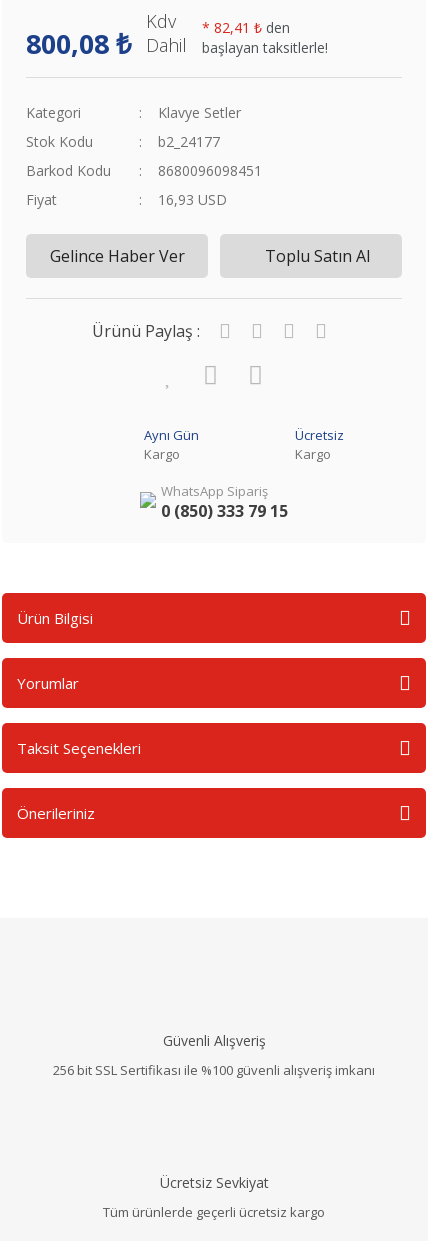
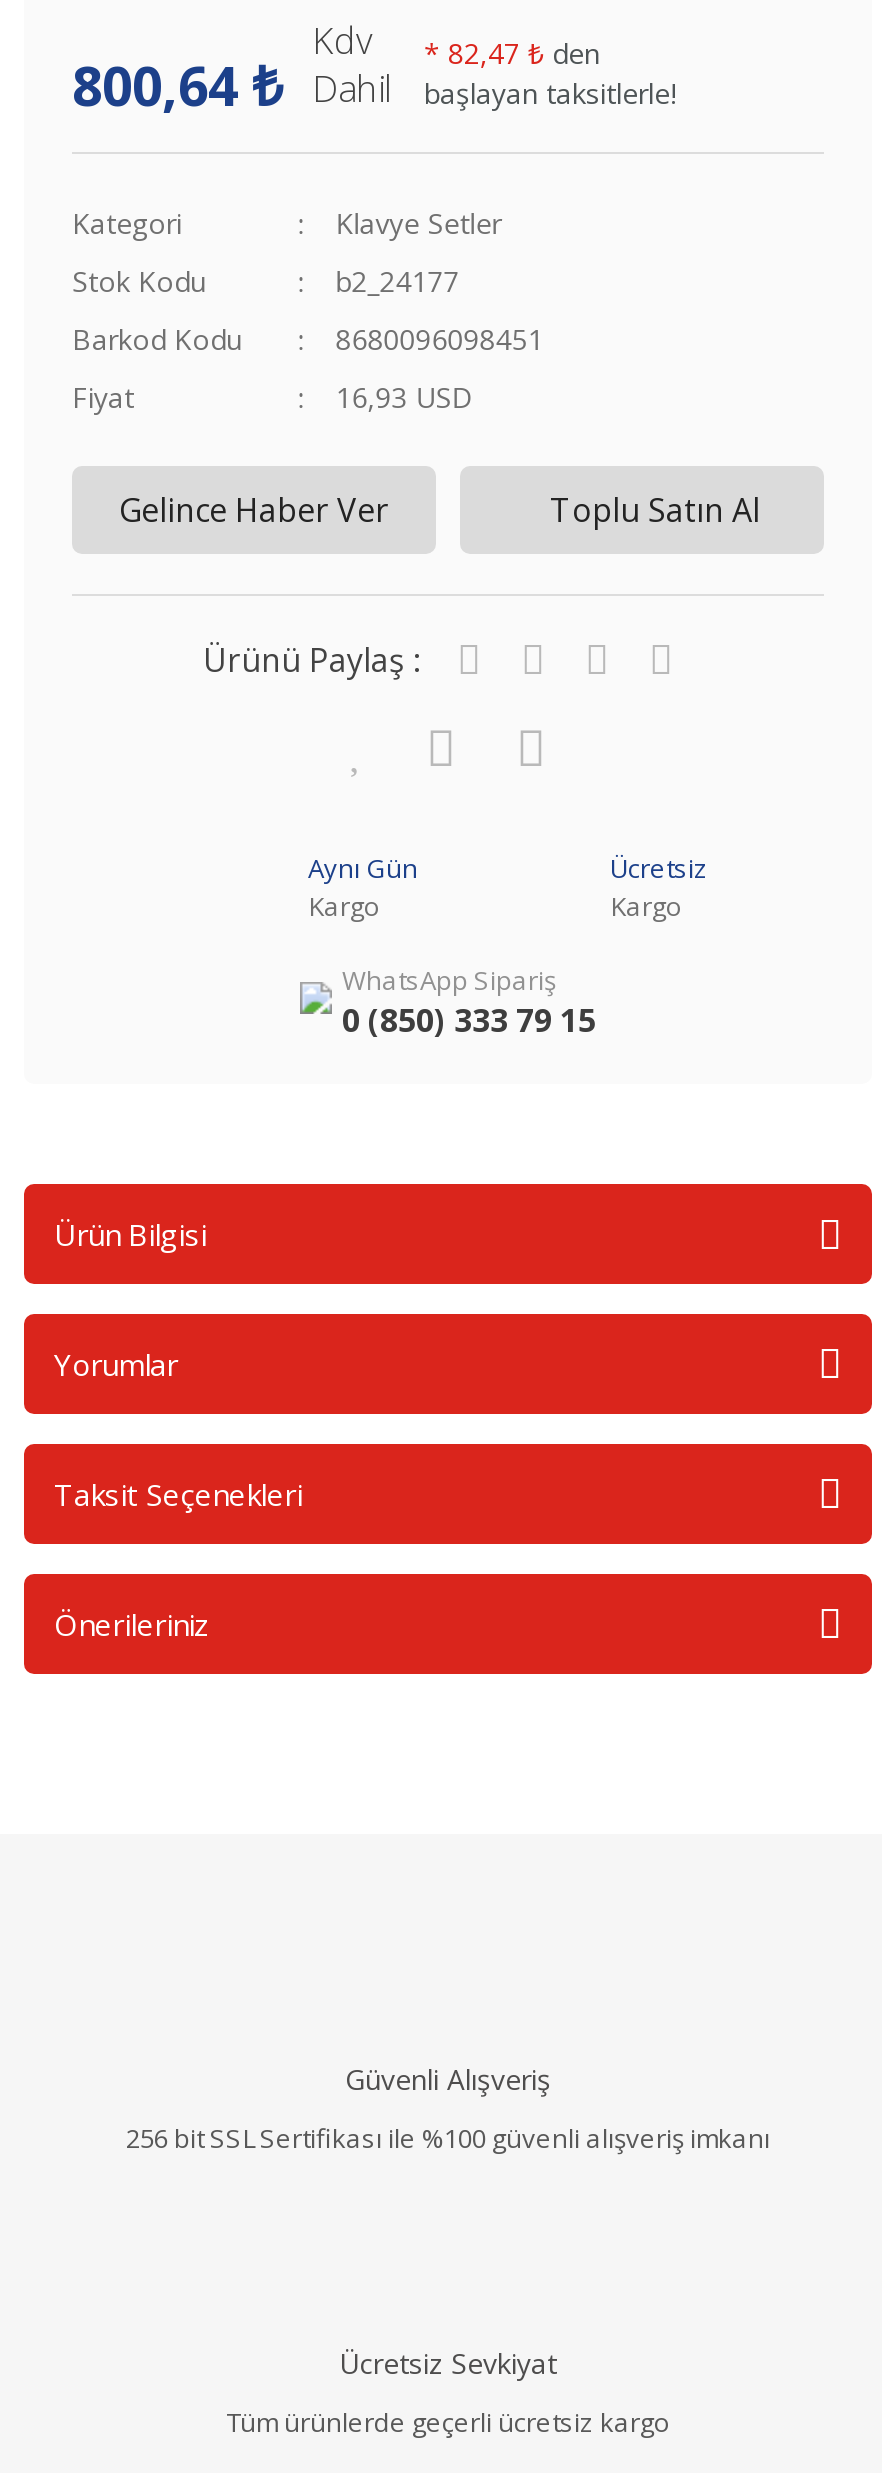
- Kdv * 82,41 ₺ den
+ Kdv * 82,47 ₺ den

- 800,08 ₺ Dahil başlayan taksitlerle!
+ 800,64 ₺ Dahil başlayan taksitlerle!
